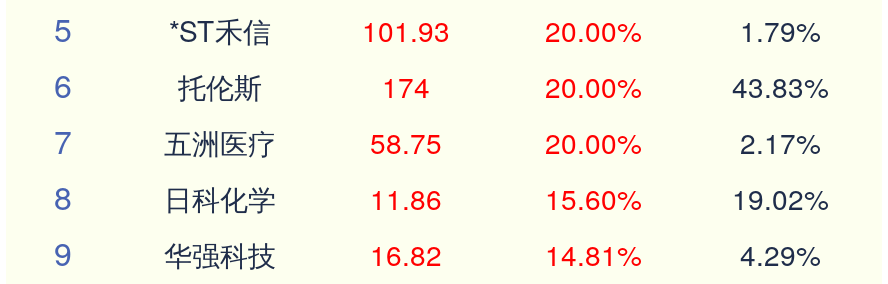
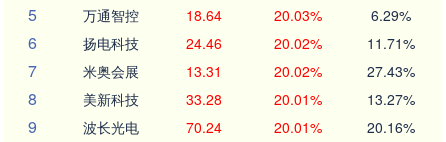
- *ST禾信
- 101.93
- 20.00%
- 1.79%
+ 万通智控
+ 18.64
+ 20.03%
+ 6.29%

- 托伦斯
- 174
- 20.00%
- 43.83%
+ 扬电科技
+ 24.46
+ 20.02%
+ 11.71%

- 五洲医疗
- 58.75
- 20.00%
- 2.17%
+ 米奥会展
+ 13.31
+ 20.02%
+ 27.43%

- 日科化学
- 11.86
- 15.60%
- 19.02%
+ 美新科技
+ 33.28
+ 20.01%
+ 13.27%

- 华强科技
- 16.82
- 14.81%
- 4.29%
+ 波长光电
+ 70.24
+ 20.01%
+ 20.16%
